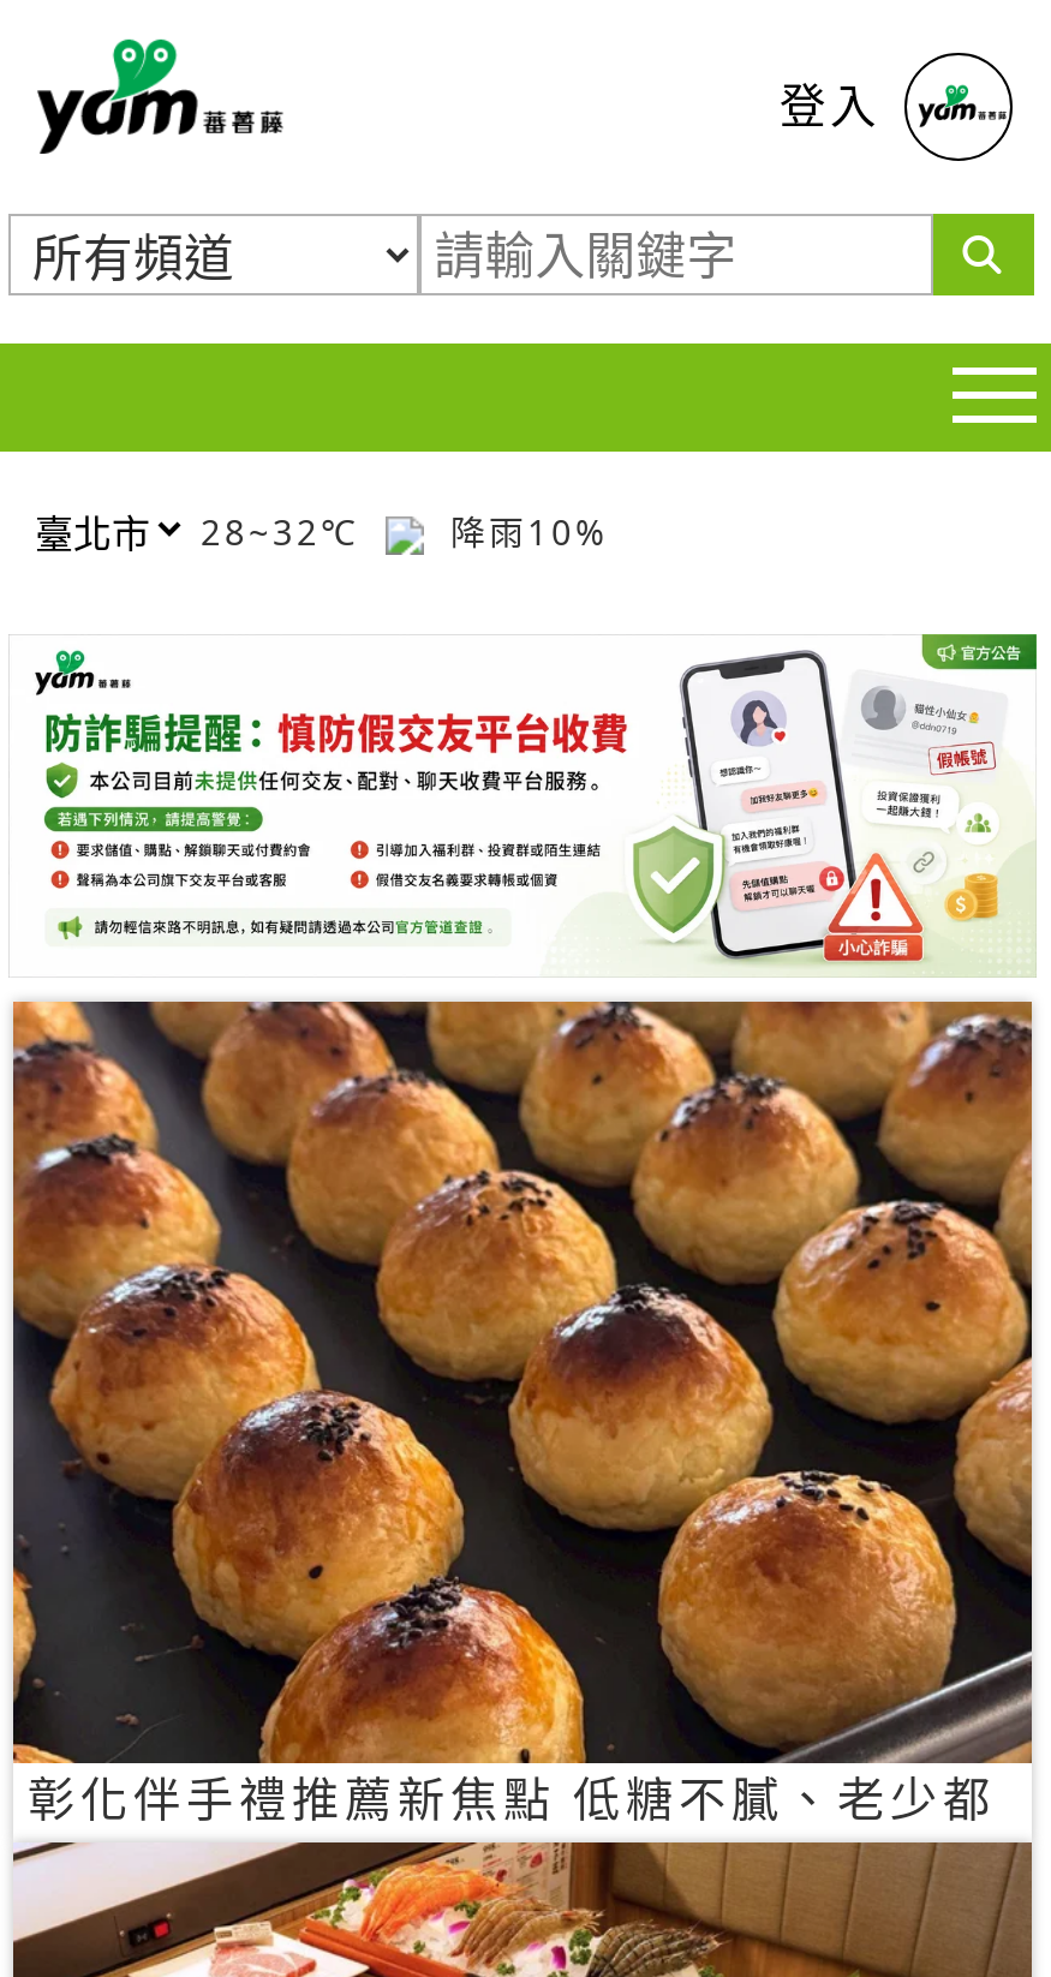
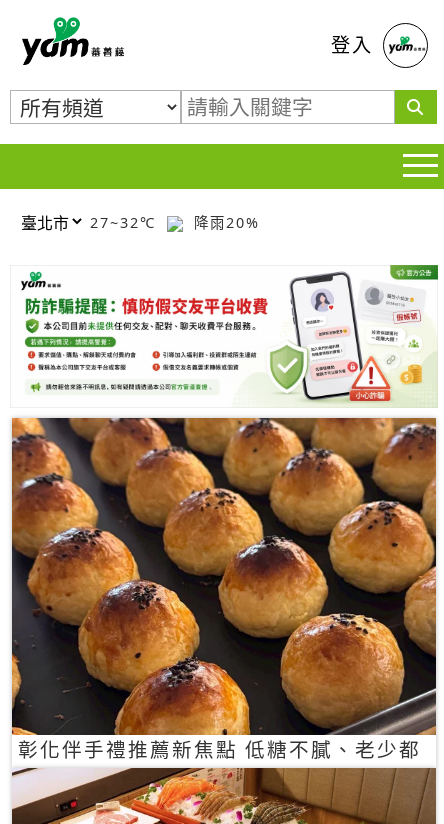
- 28~32℃
+ 27~32℃

- 降雨10%
+ 降雨20%
